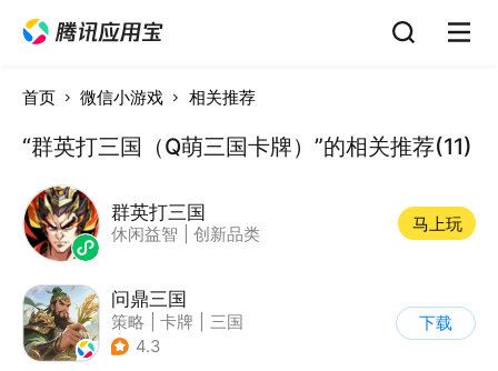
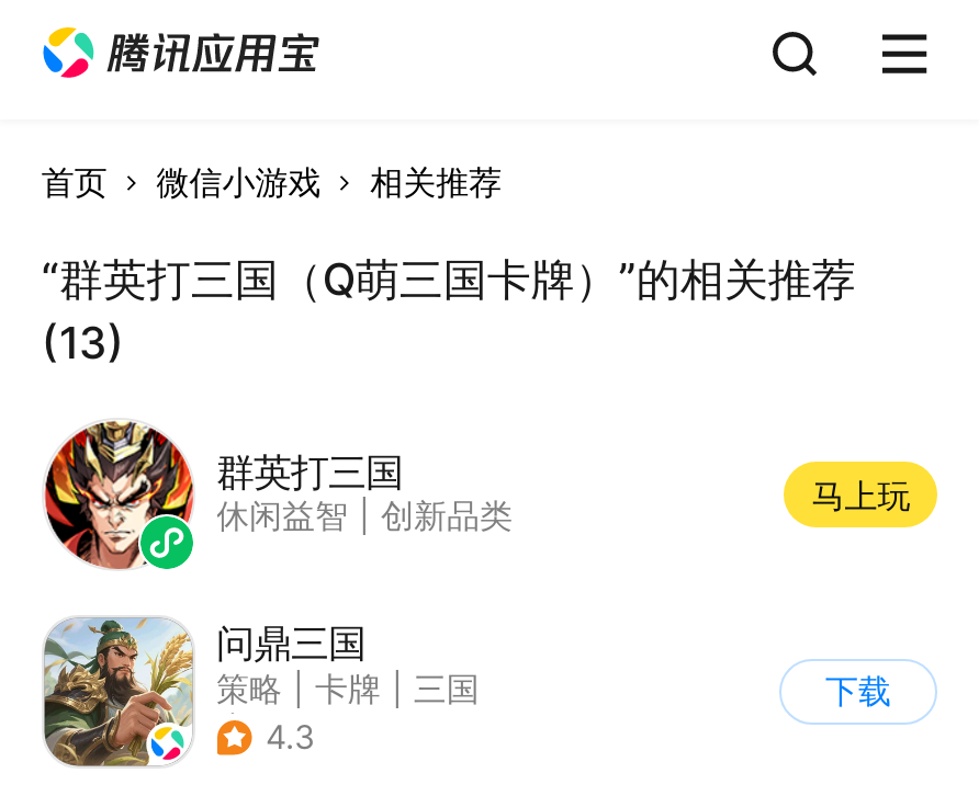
- “群英打三国（Q萌三国卡牌）”的相关推荐(11)
+ “群英打三国（Q萌三国卡牌）”的相关推荐
+ (13)
